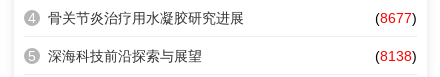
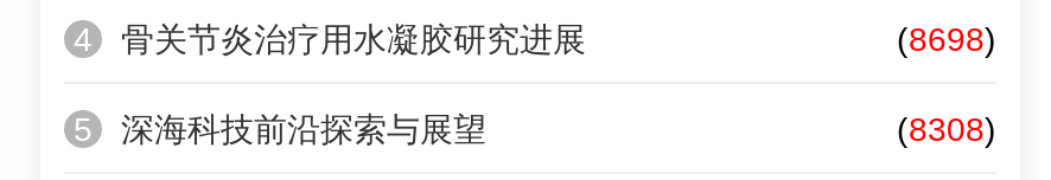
- (8677)
+ (8698)

- (8138)
+ (8308)
